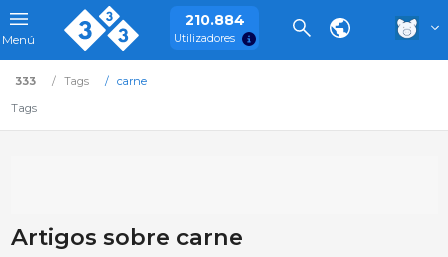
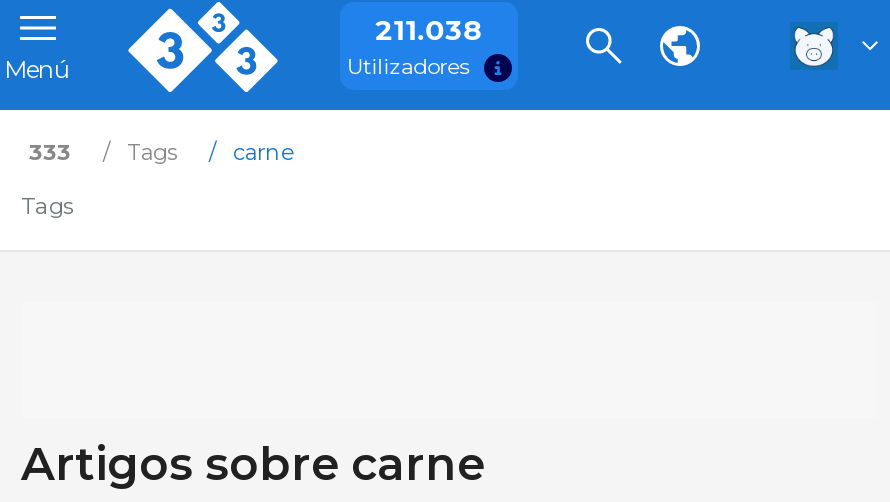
- 210.884
+ 211.038
